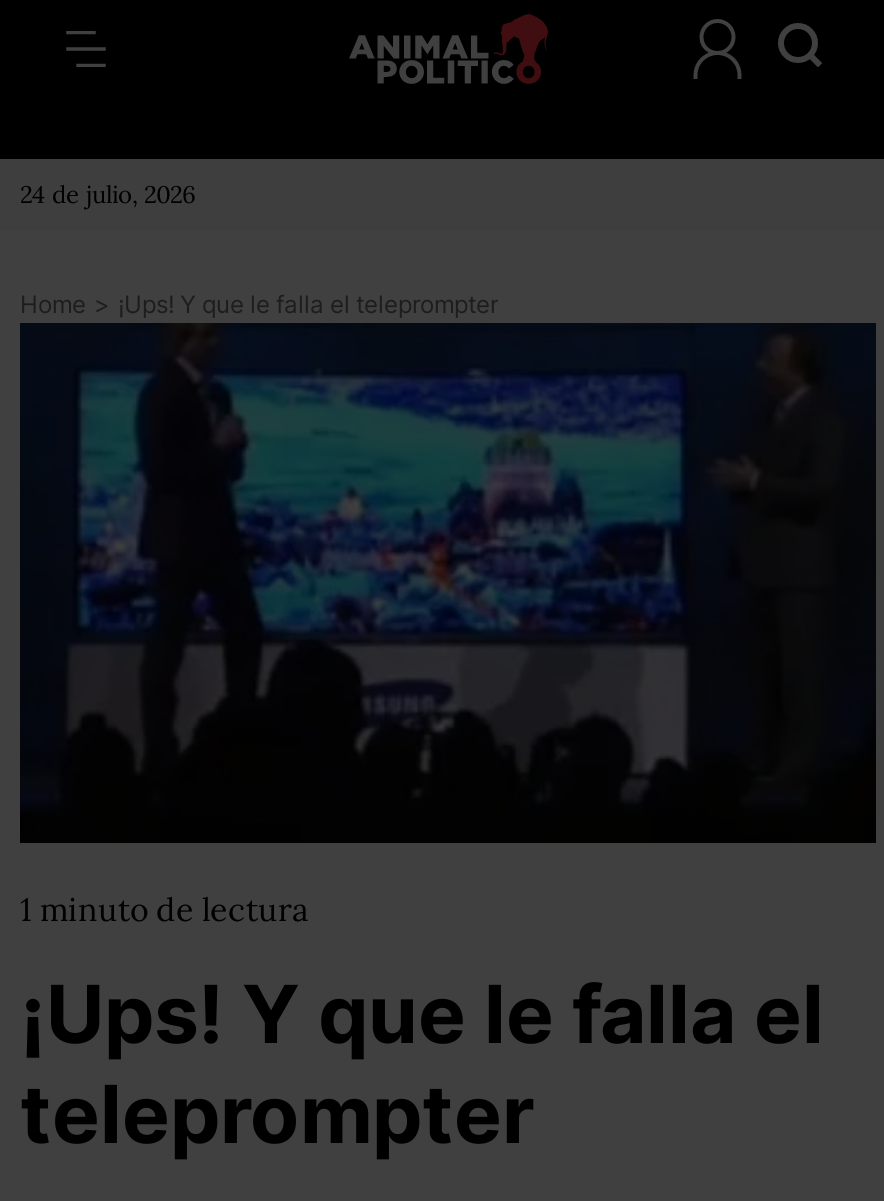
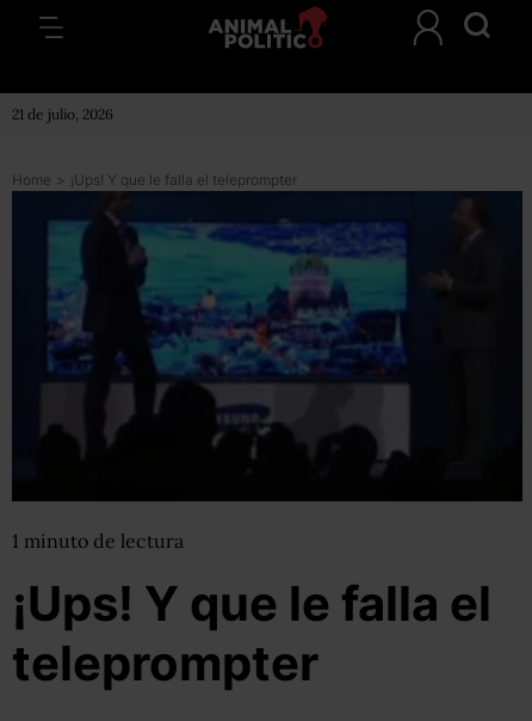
- 24 de julio, 2026
+ 21 de julio, 2026
